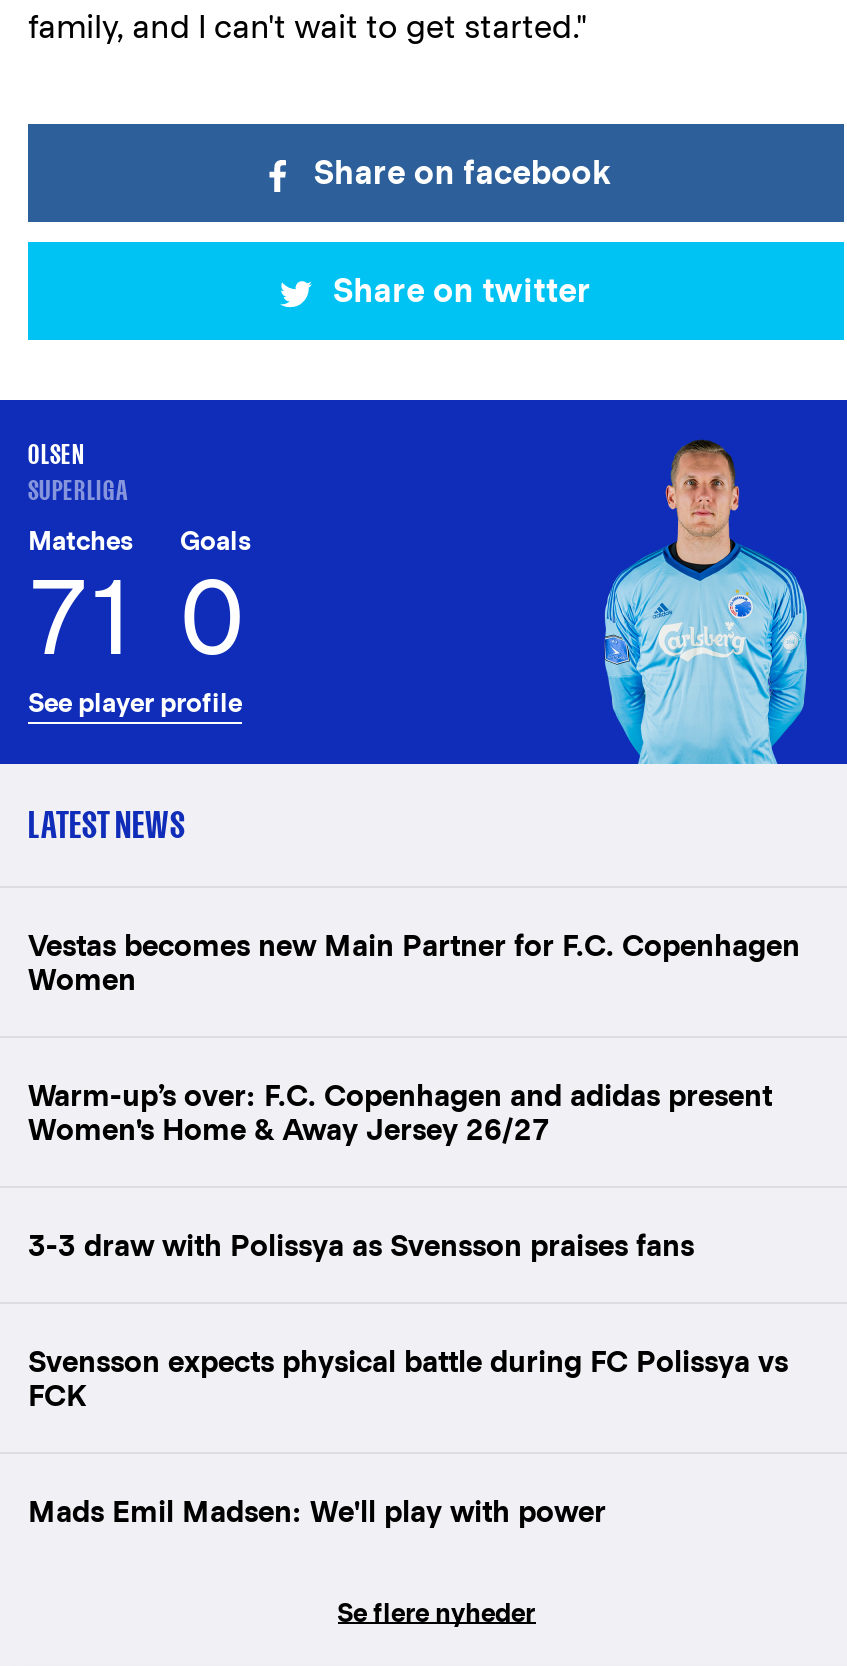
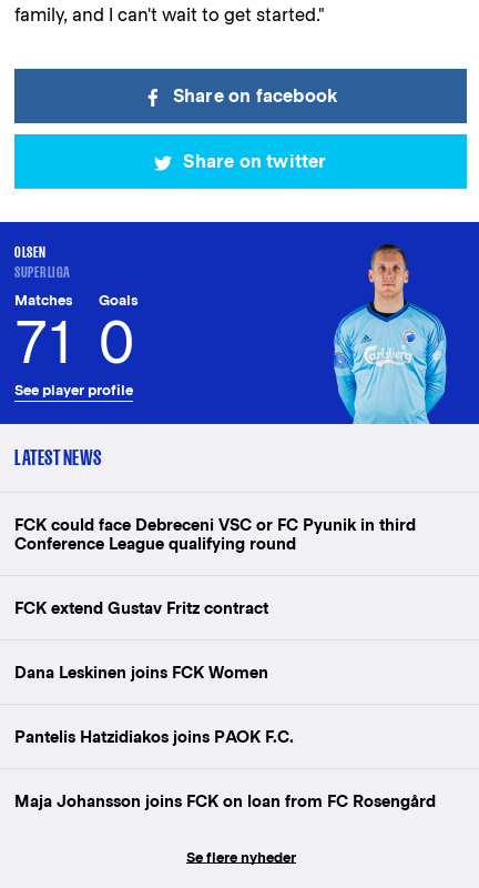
- Vestas becomes new Main Partner for F.C. Copenhagen
- Women
+ FCK could face Debreceni VSC or FC Pyunik in third
+ Conference League qualifying round

- Warm-up’s over: F.C. Copenhagen and adidas present
- Women's Home & Away Jersey 26/27
+ FCK extend Gustav Fritz contract

- 3-3 draw with Polissya as Svensson praises fans
+ Dana Leskinen joins FCK Women

- Svensson expects physical battle during FC Polissya vs
- FCK
+ Pantelis Hatzidiakos joins PAOK F.C.

- Mads Emil Madsen: We'll play with power
+ Maja Johansson joins FCK on loan from FC Rosengård
